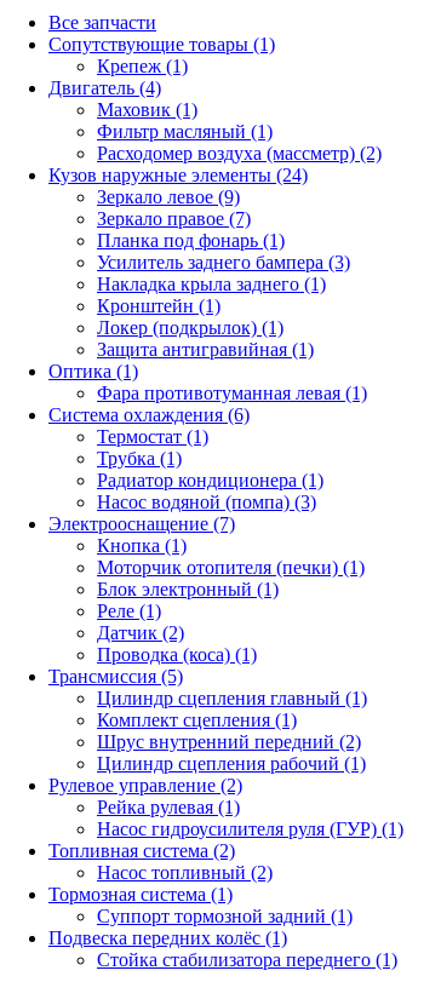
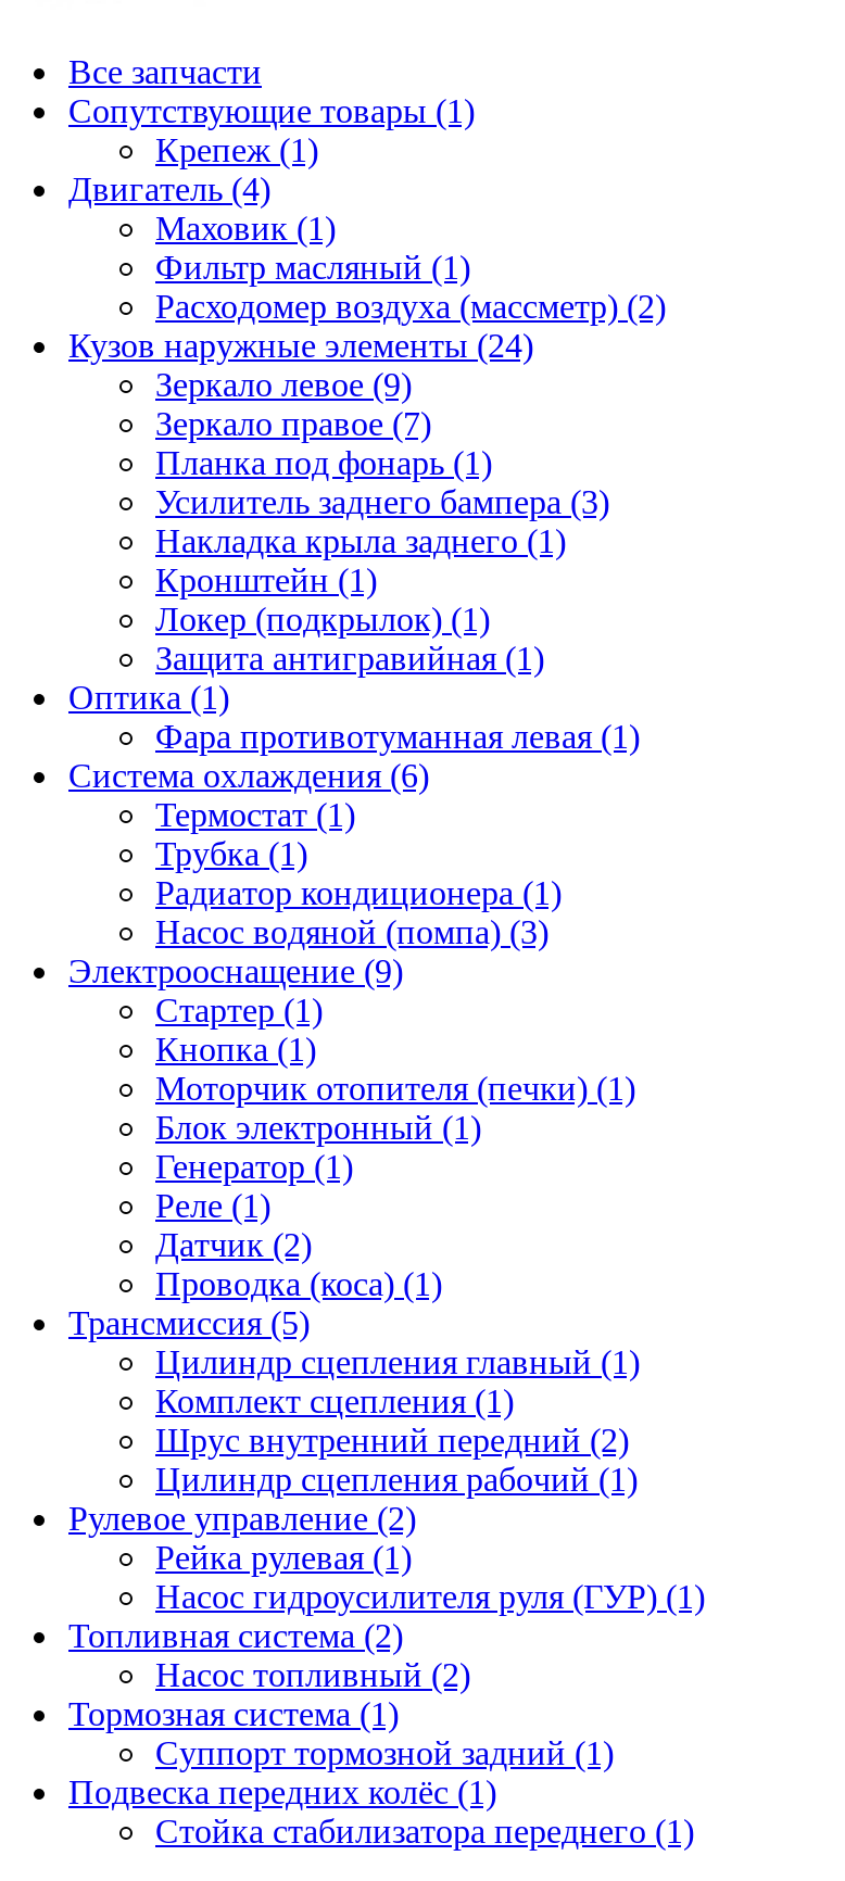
- Электрооснащение (7)
+ Электрооснащение (9)
+ Стартер (1)

+ Генератор (1)
